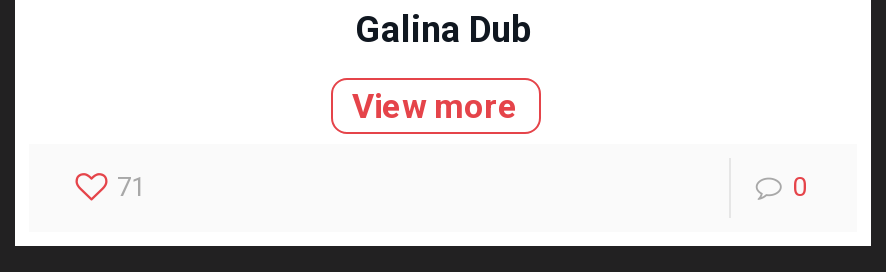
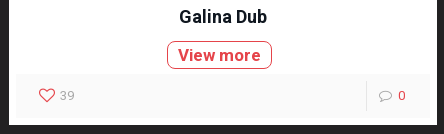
- 71
+ 39
